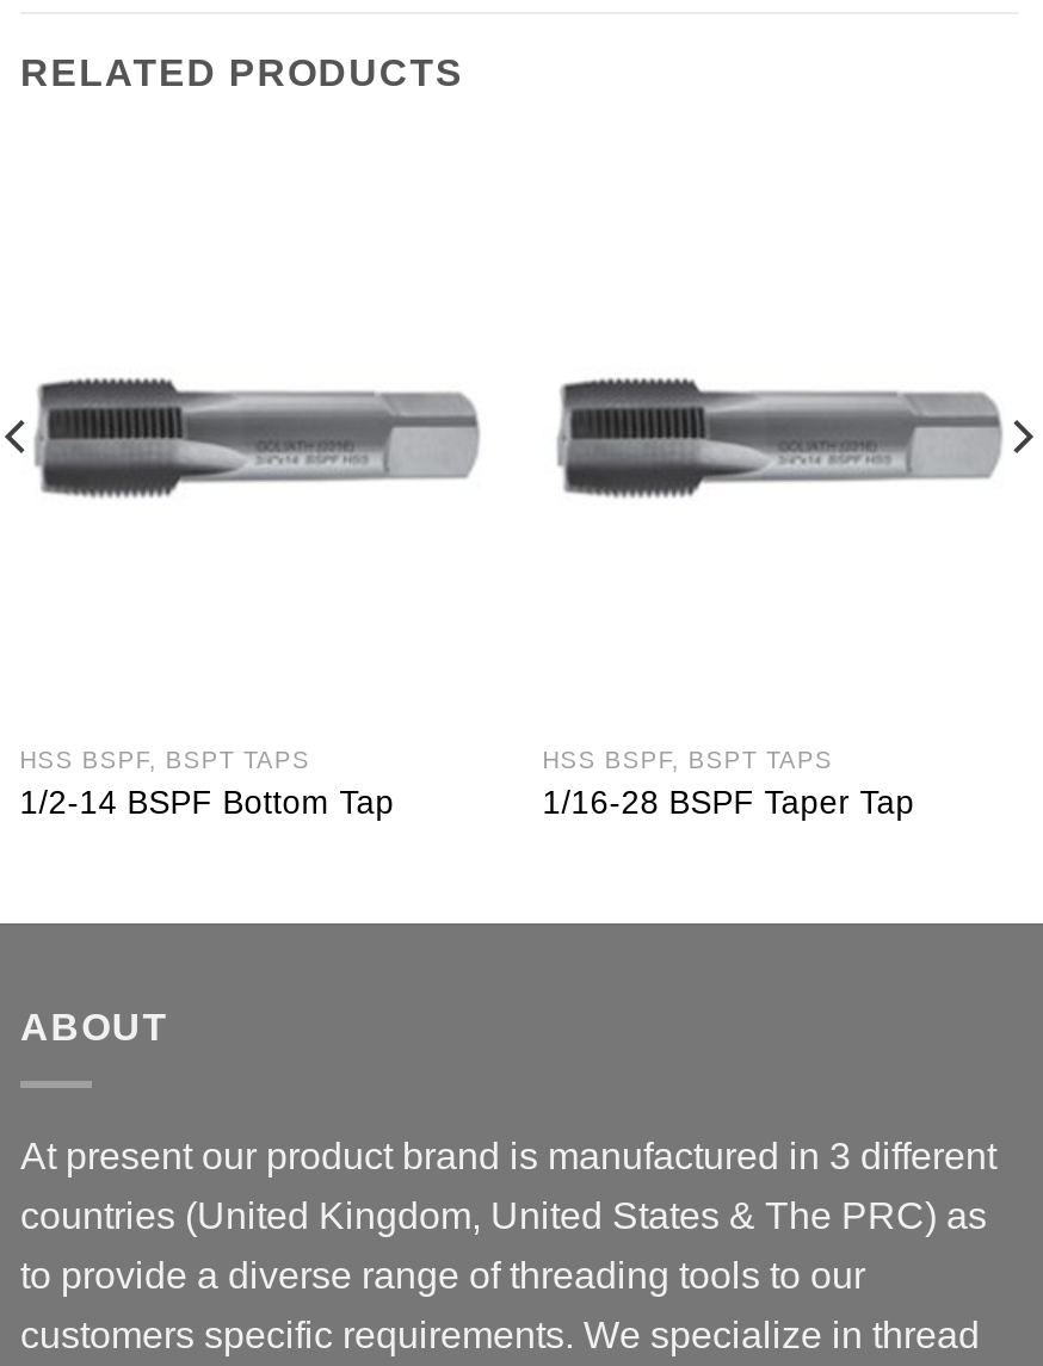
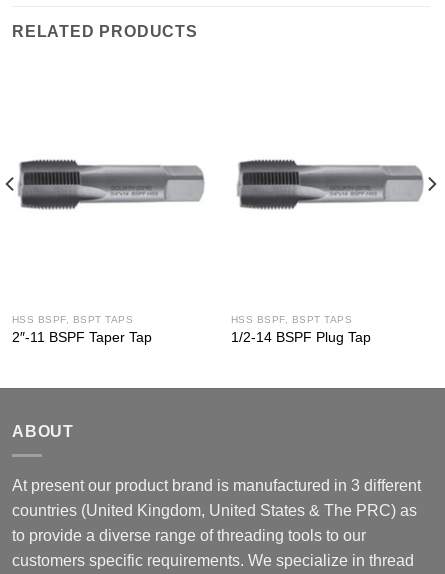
- 1/2-14 BSPF Bottom Tap
+ 2″-11 BSPF Taper Tap

- 1/16-28 BSPF Taper Tap
+ 1/2-14 BSPF Plug Tap
